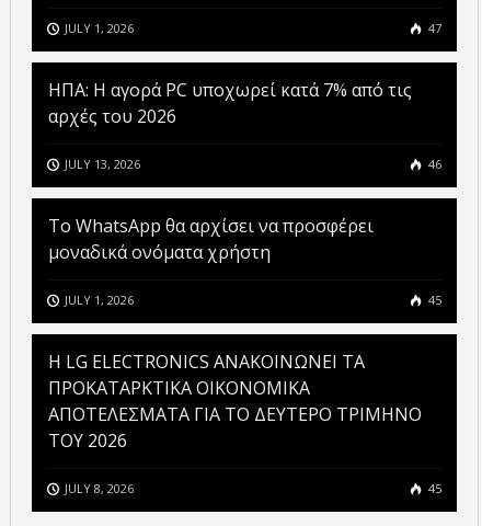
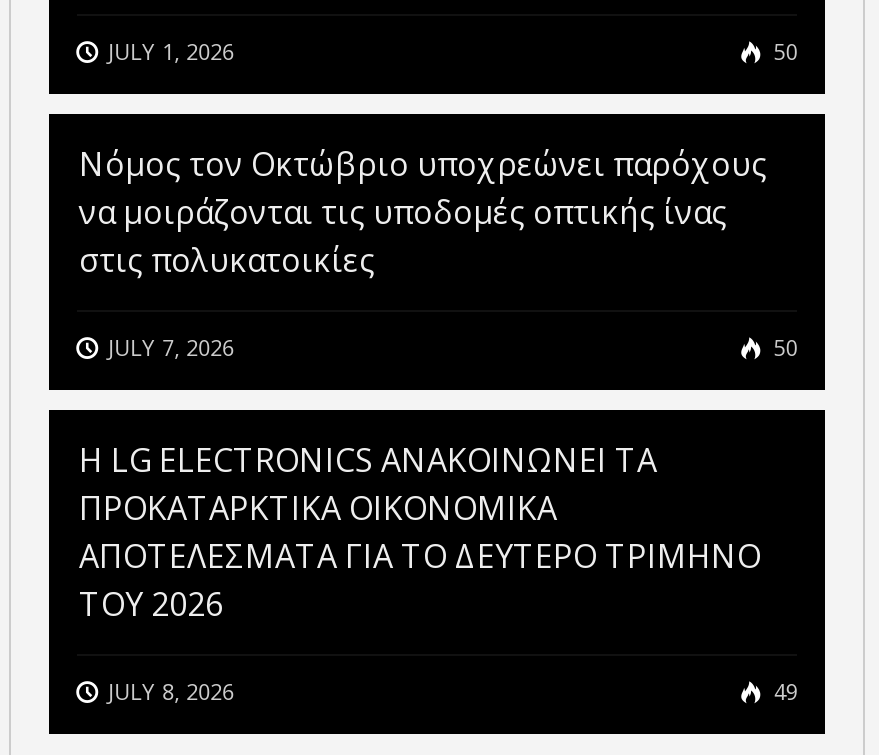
- 47
- ΗΠΑ: Η αγορά PC υποχωρεί κατά 7% από τις
- αρχές του 2026
- JULY 13, 2026
- 46
- Το WhatsApp θα αρχίσει να προσφέρει
- μοναδικά ονόματα χρήστη
- JULY 1, 2026
- 45
+ 50
+ Νόμος τον Οκτώβριο υποχρεώνει παρόχους
+ να μοιράζονται τις υποδομές οπτικής ίνας
+ στις πολυκατοικίες
+ JULY 7, 2026
+ 50

- 45
+ 49
